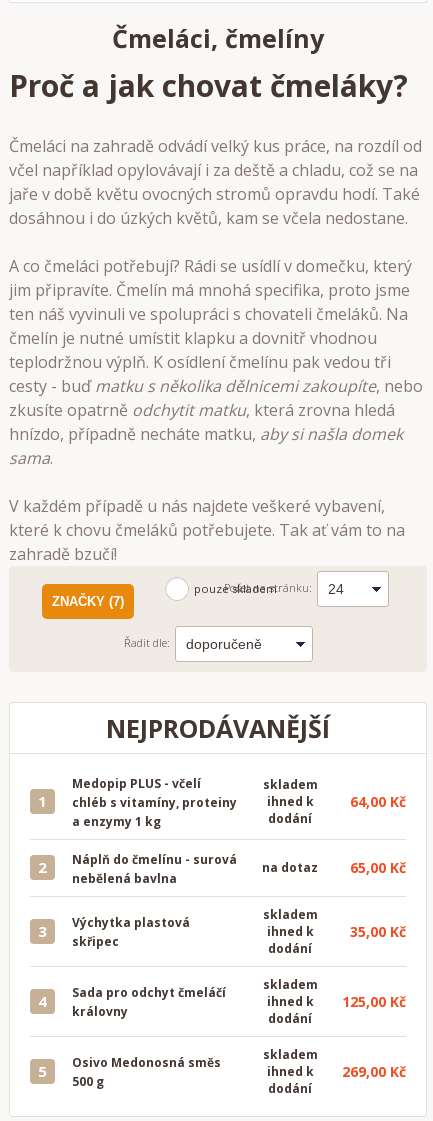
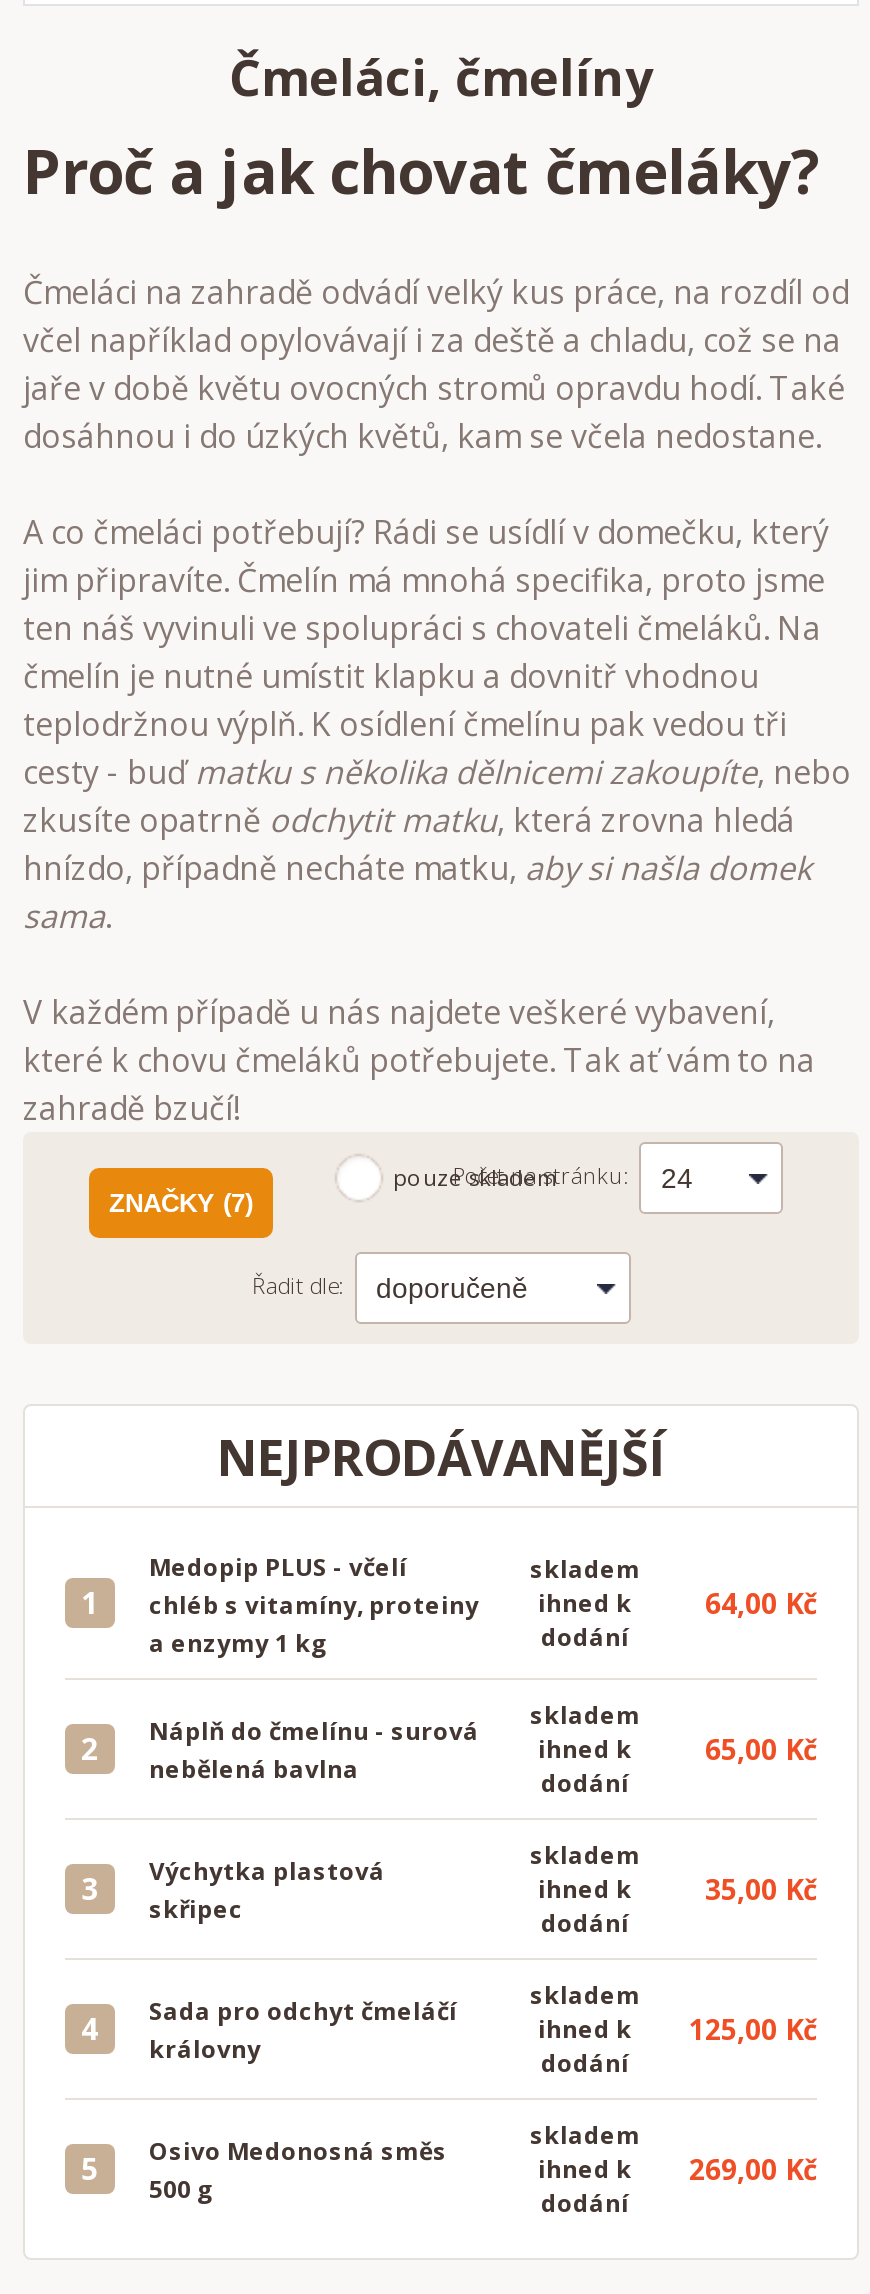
- na dotaz
+ skladem
+ ihned k
+ dodání
